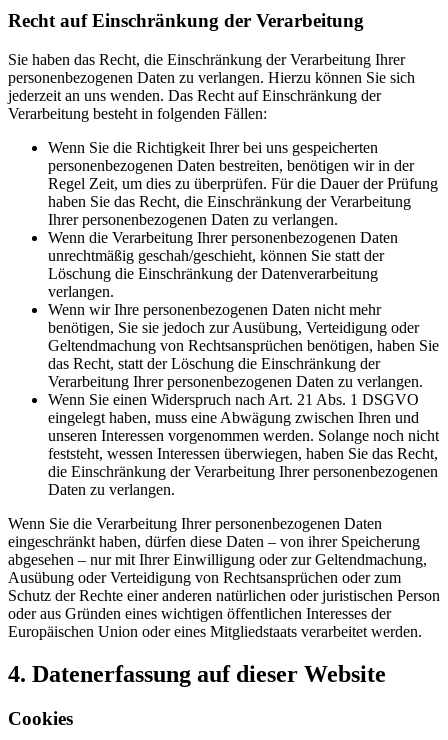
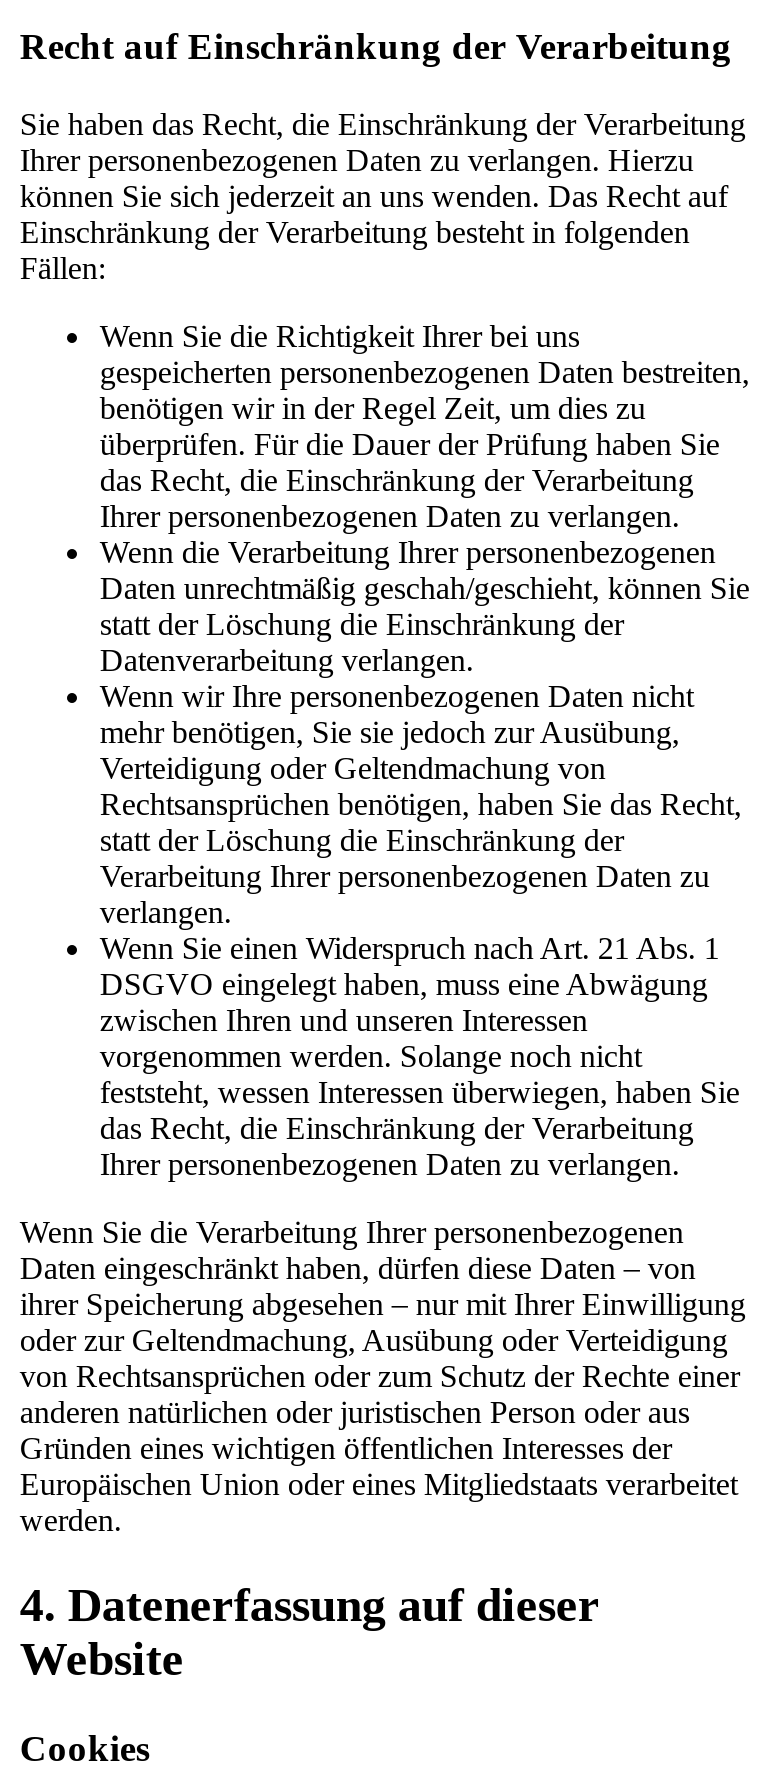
- Wenn die Verarbeitung Ihrer personenbezogenen Daten
- unrechtmäßig geschah/geschieht, können Sie statt der
- Löschung die Einschränkung der Datenverarbeitung
+ Wenn die Verarbeitung Ihrer personenbezogenen
+ Daten unrechtmäßig geschah/geschieht, können Sie
+ statt der Löschung die Einschränkung der
+ Datenverarbeitung verlangen.
+ Wenn wir Ihre personenbezogenen Daten nicht
+ mehr benötigen, Sie sie jedoch zur Ausübung,
+ Verteidigung oder Geltendmachung von
+ Rechtsansprüchen benötigen, haben Sie das Recht,
+ statt der Löschung die Einschränkung der
+ Verarbeitung Ihrer personenbezogenen Daten zu

- Wenn wir Ihre personenbezogenen Daten nicht mehr
- benötigen, Sie sie jedoch zur Ausübung, Verteidigung oder
- Geltendmachung von Rechtsansprüchen benötigen, haben Sie
- das Recht, statt der Löschung die Einschränkung der
- Verarbeitung Ihrer personenbezogenen Daten zu verlangen.
- Wenn Sie einen Widerspruch nach Art. 21 Abs. 1 DSGVO
- eingelegt haben, muss eine Abwägung zwischen Ihren und
- unseren Interessen vorgenommen werden. Solange noch nicht
- feststeht, wessen Interessen überwiegen, haben Sie das Recht,
- die Einschränkung der Verarbeitung Ihrer personenbezogenen
- Daten zu verlangen.
+ Wenn Sie einen Widerspruch nach Art. 21 Abs. 1
+ DSGVO eingelegt haben, muss eine Abwägung
+ zwischen Ihren und unseren Interessen
+ vorgenommen werden. Solange noch nicht
+ feststeht, wessen Interessen überwiegen, haben Sie
+ das Recht, die Einschränkung der Verarbeitung
+ Ihrer personenbezogenen Daten zu verlangen.
